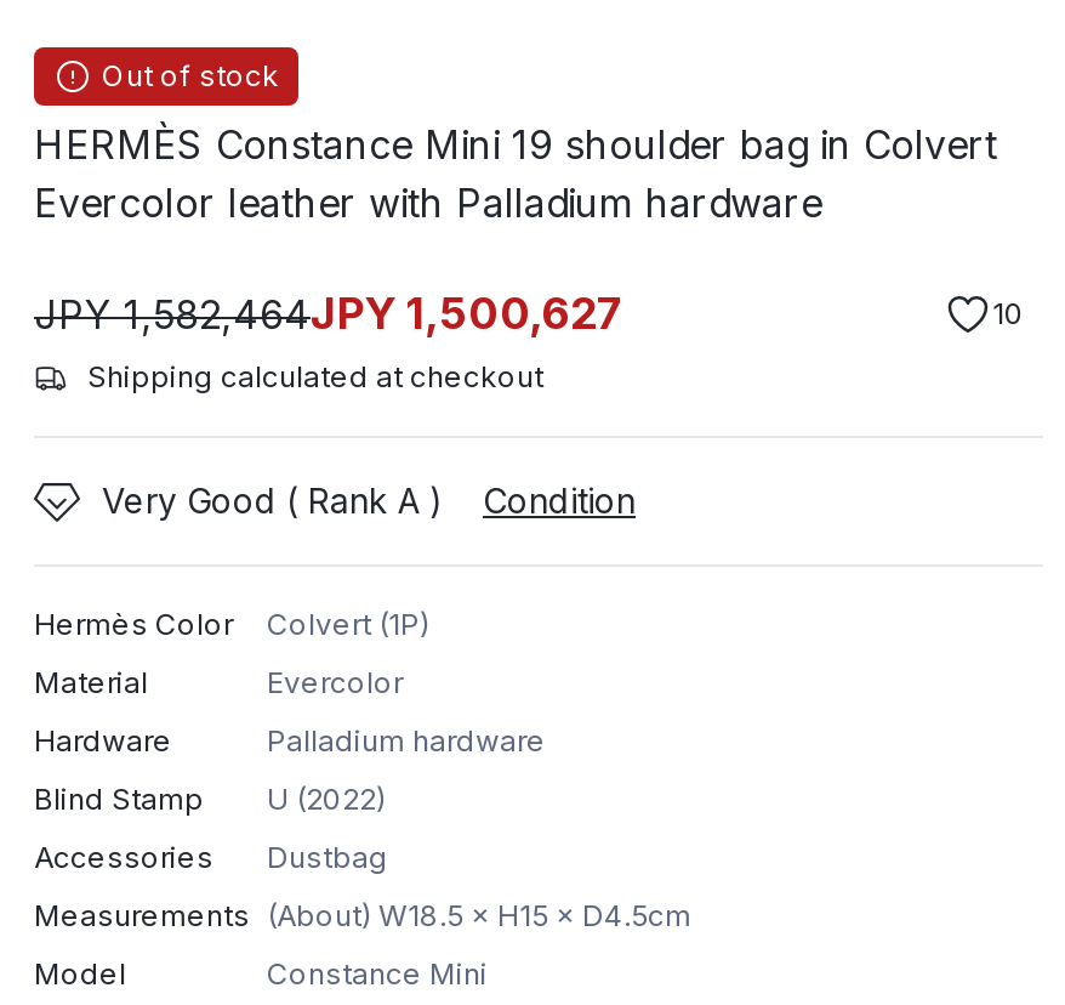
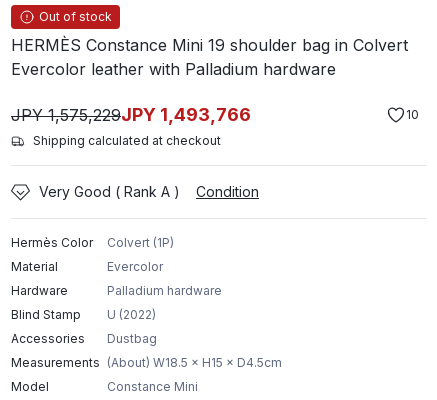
- JPY 1,582,464JPY 1,500,627
+ JPY 1,575,229JPY 1,493,766
